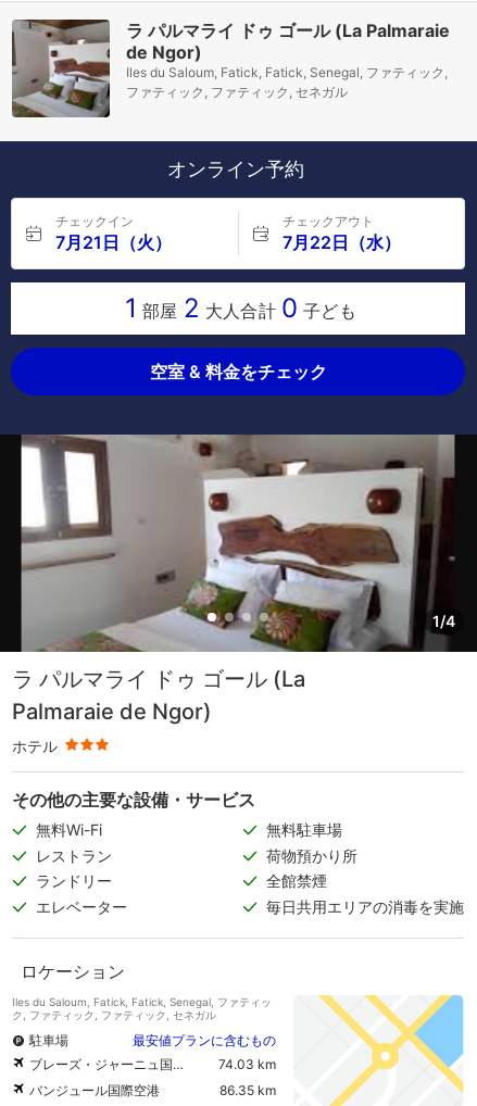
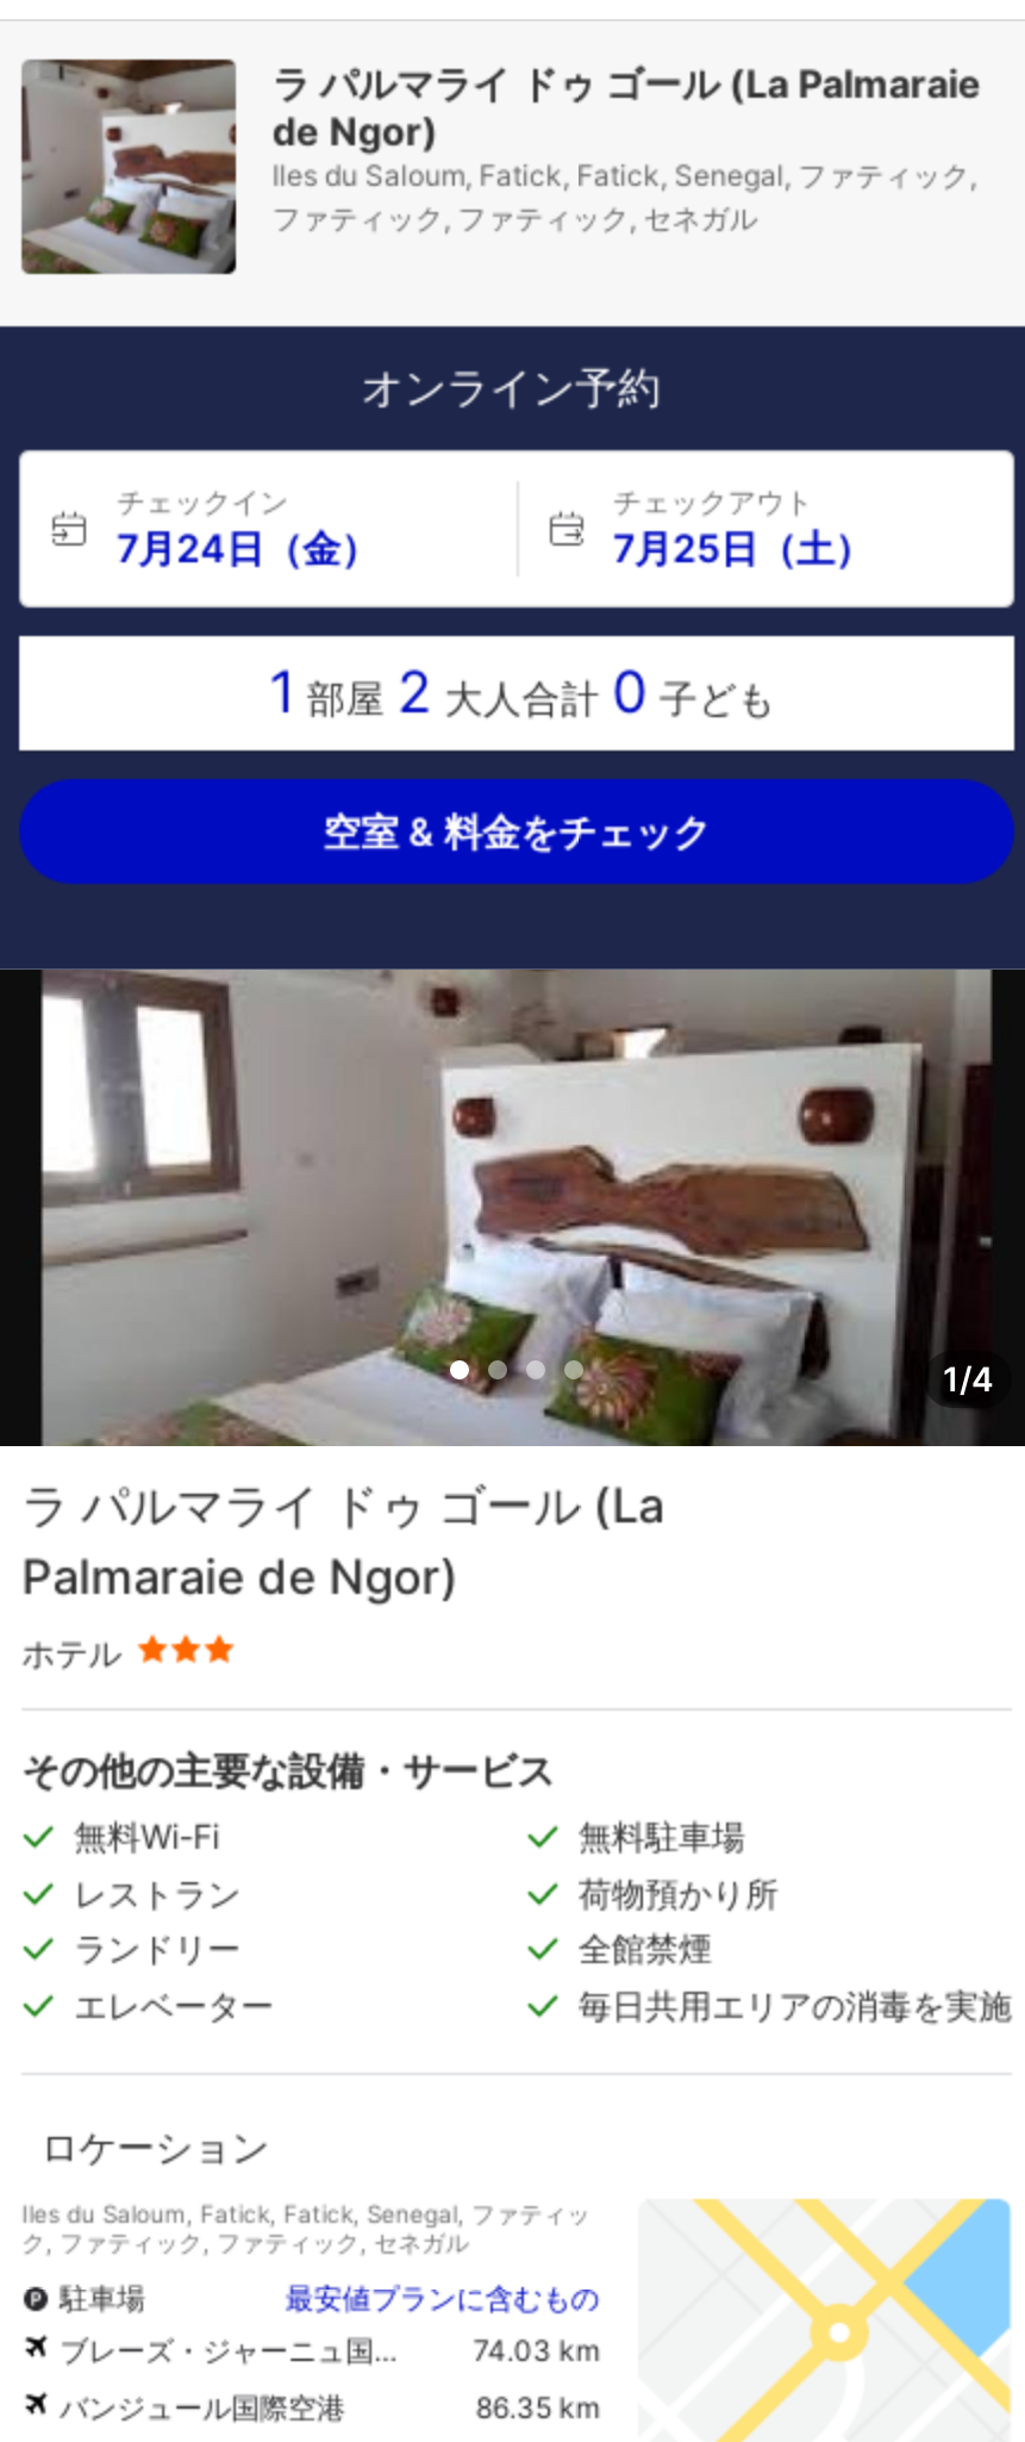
- 7月21日（火）
+ 7月24日（金）

- 7月22日（水）
+ 7月25日（土）
